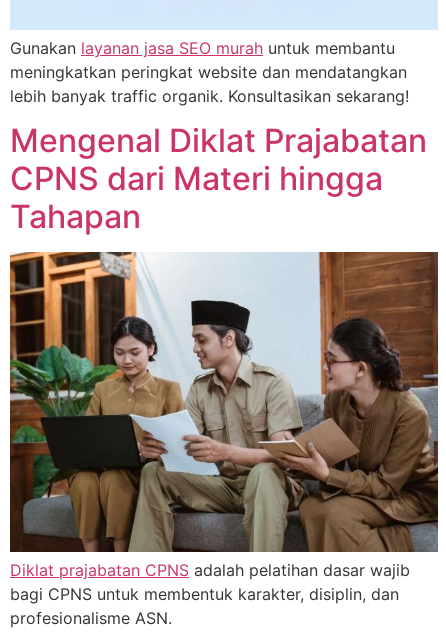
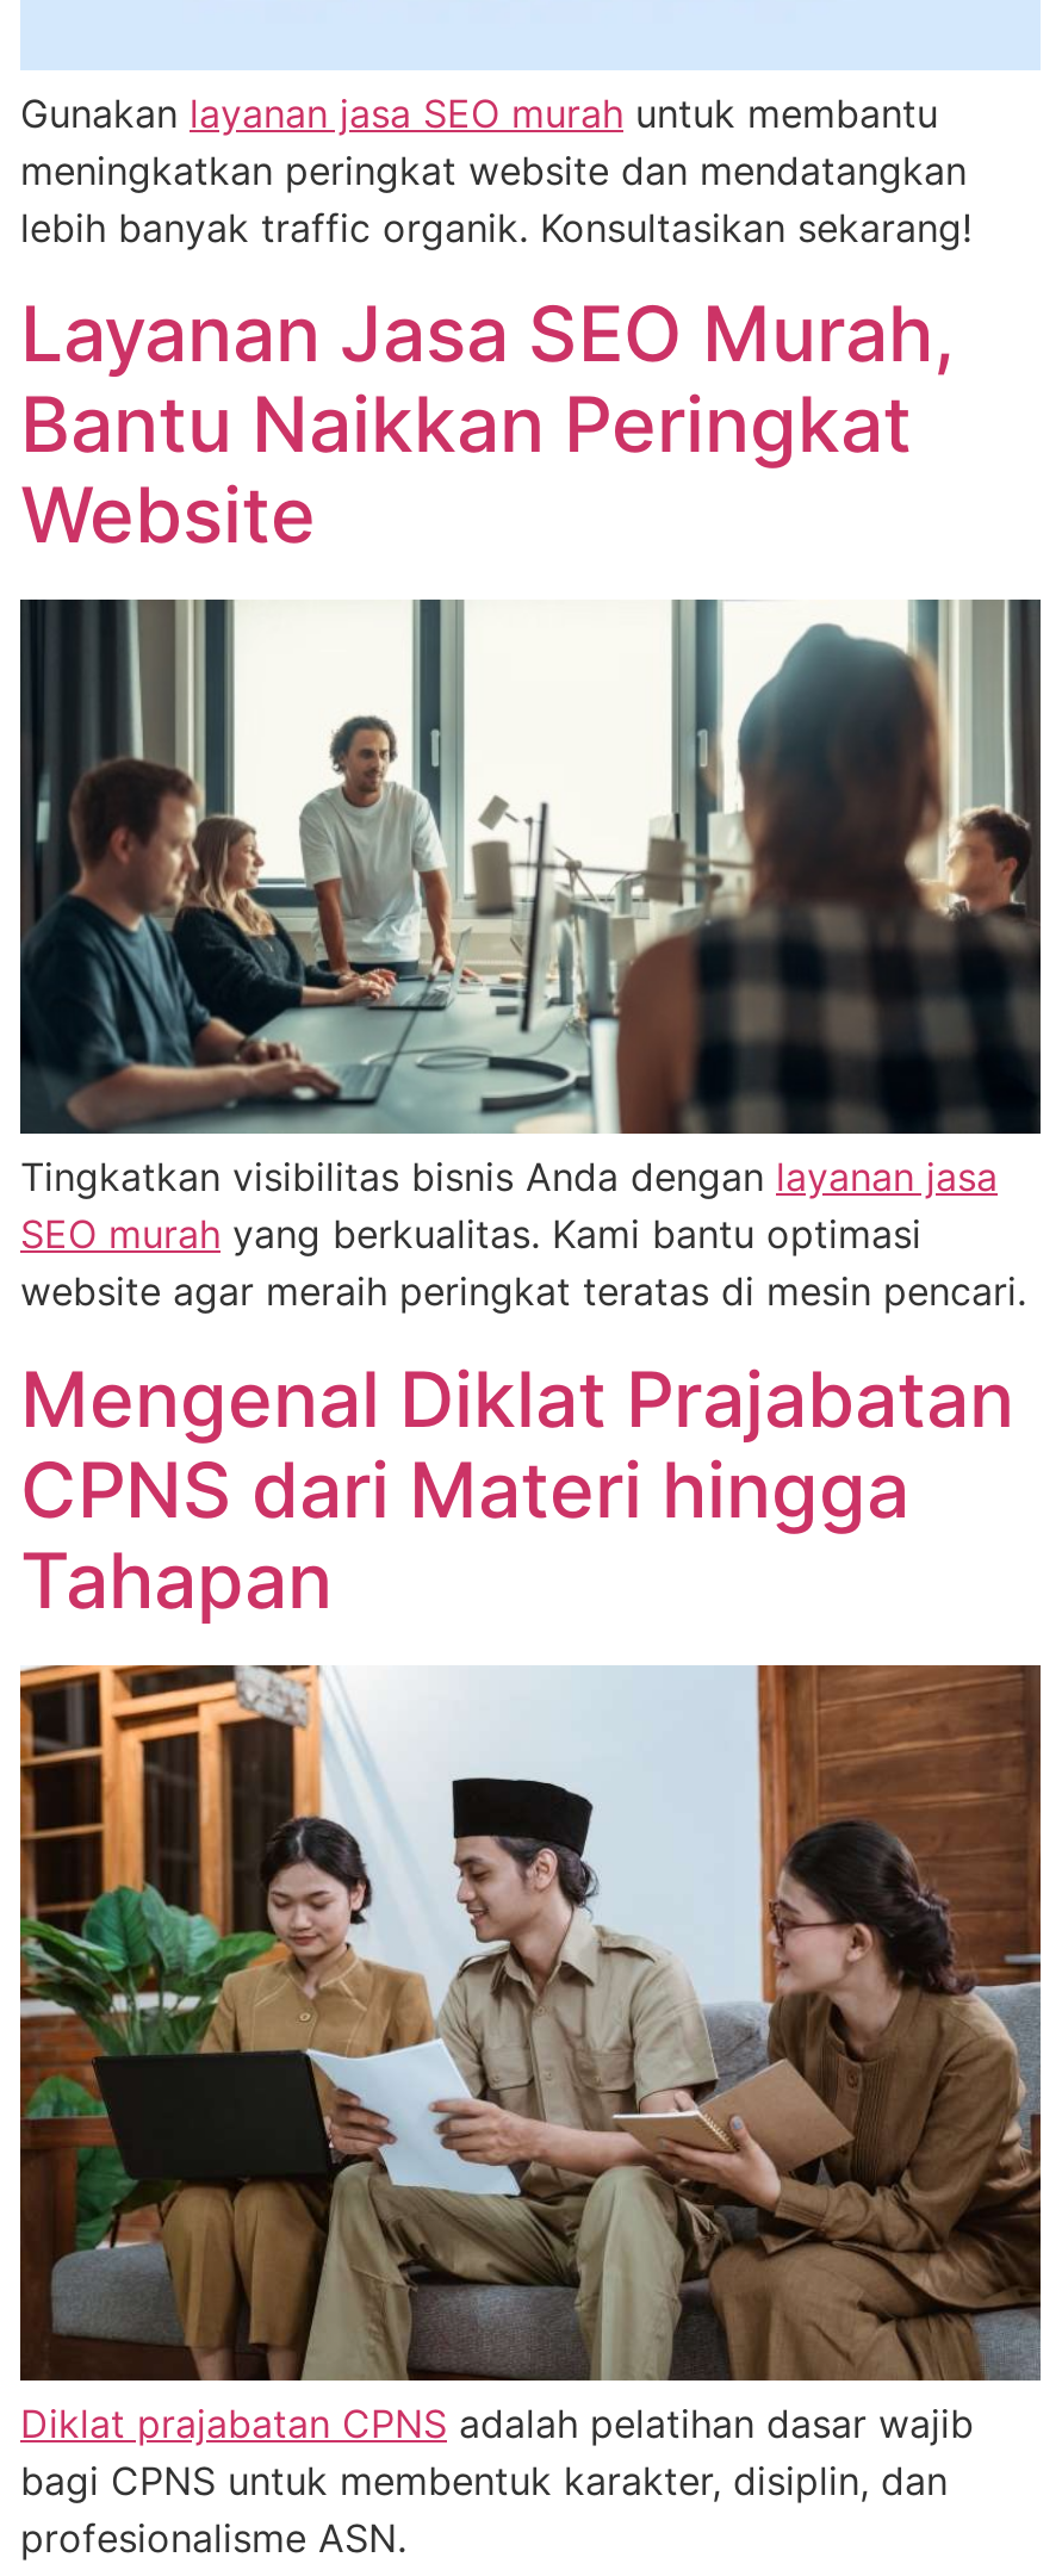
+ [image]
+ Tingkatkan visibilitas bisnis Anda dengan layanan jasa
+ SEO murah yang berkualitas. Kami bantu optimasi
+ website agar meraih peringkat teratas di mesin pencari.

+ Layanan Jasa SEO Murah,
+ Bantu Naikkan Peringkat
+ Website
